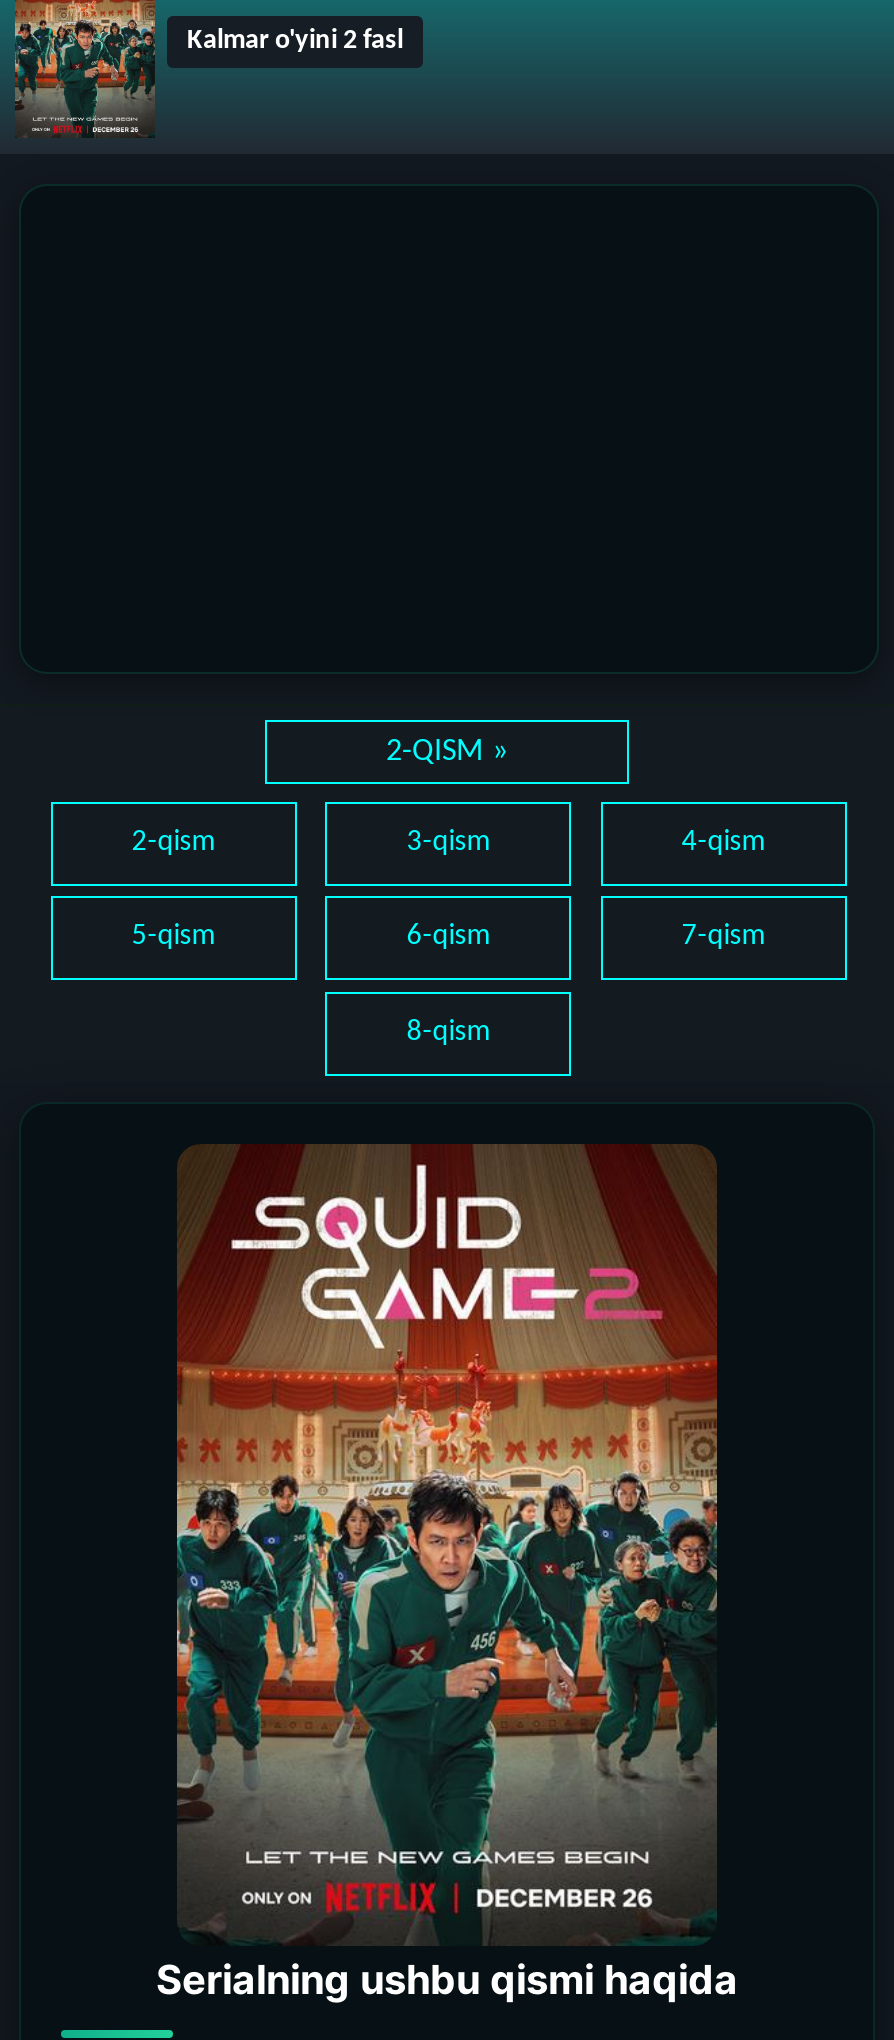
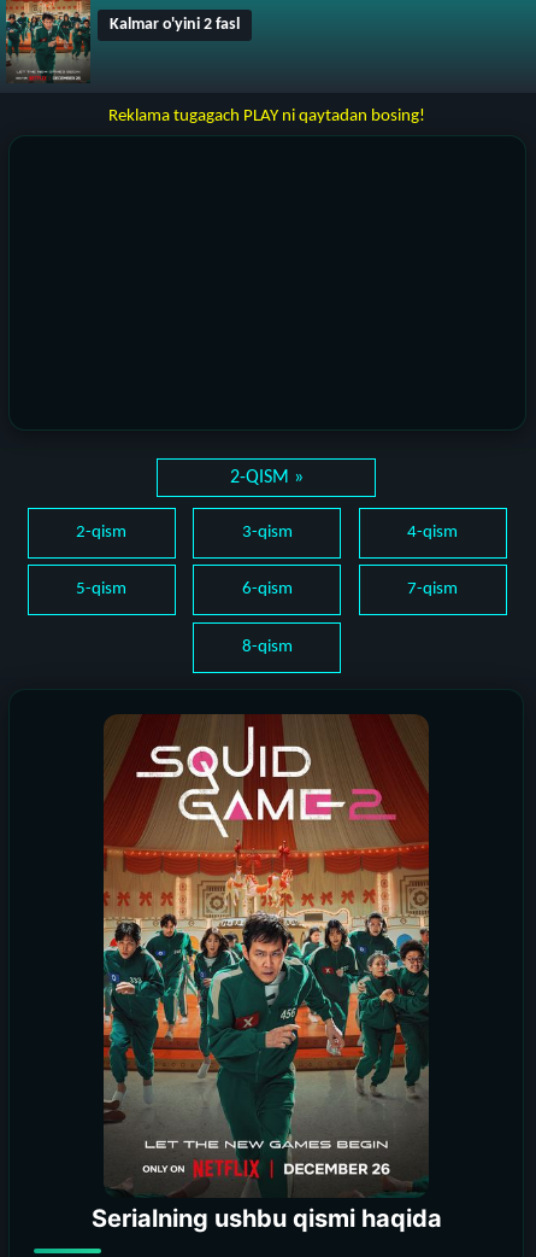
+ Reklama tugagach PLAY ni qaytadan bosing!
